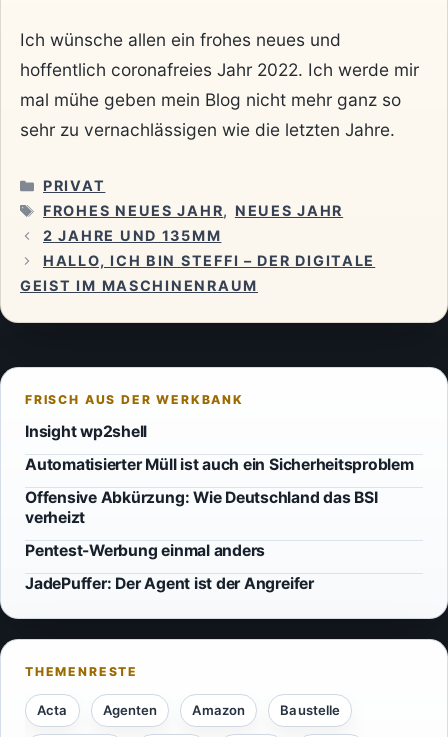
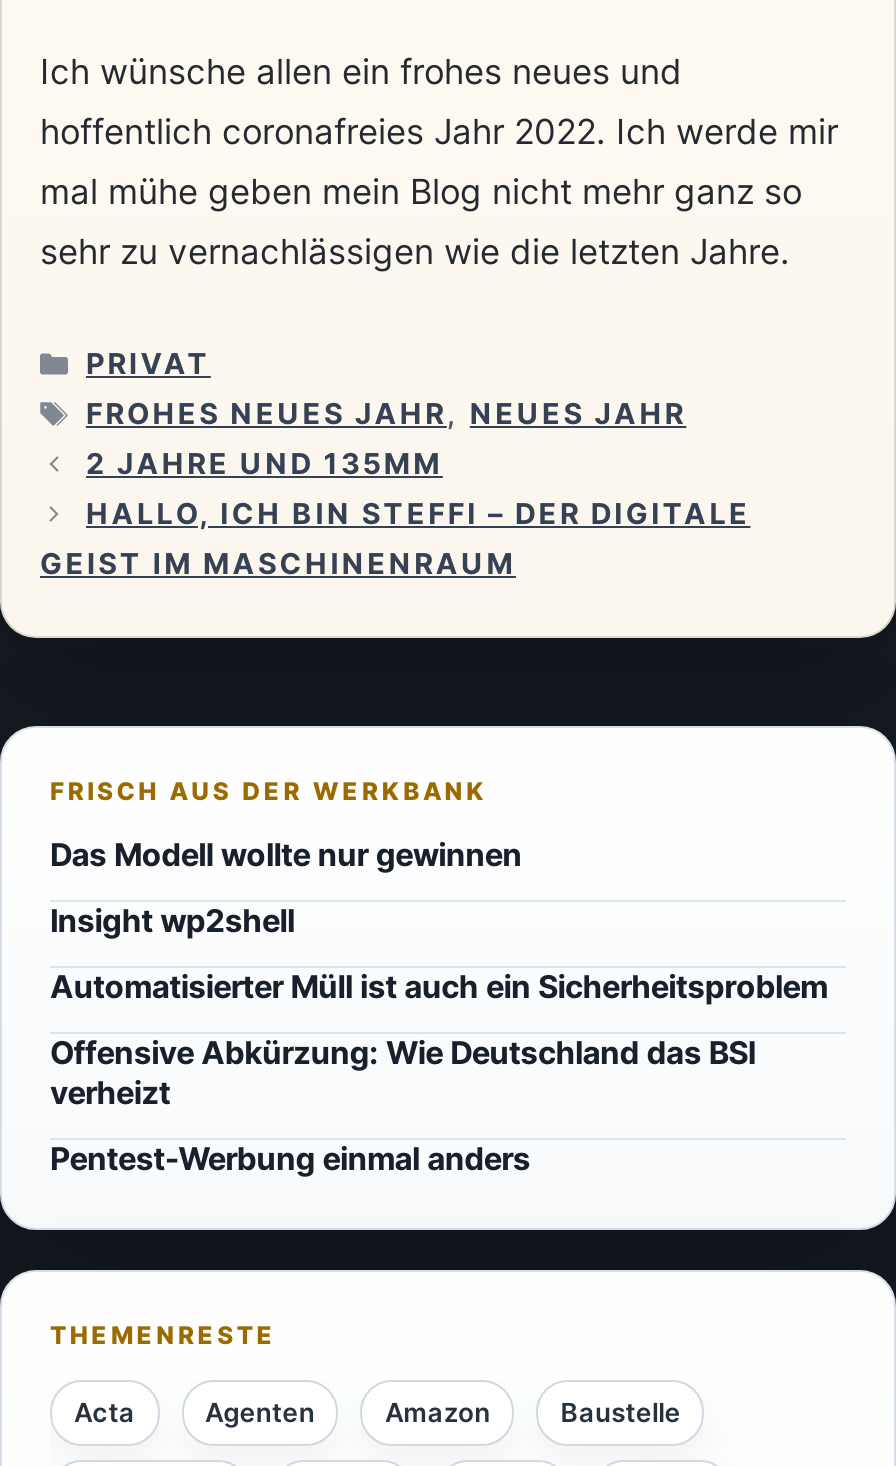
+ Das Modell wollte nur gewinnen

moved down: Insight wp2shell | Automatisierter Müll ist auch ein Sicherheitsproblem | Offensive Abkürzung: Wie Deutschland das BSI | verheizt | Pentest-Werbung einmal anders

- JadePuffer: Der Agent ist der Angreifer
